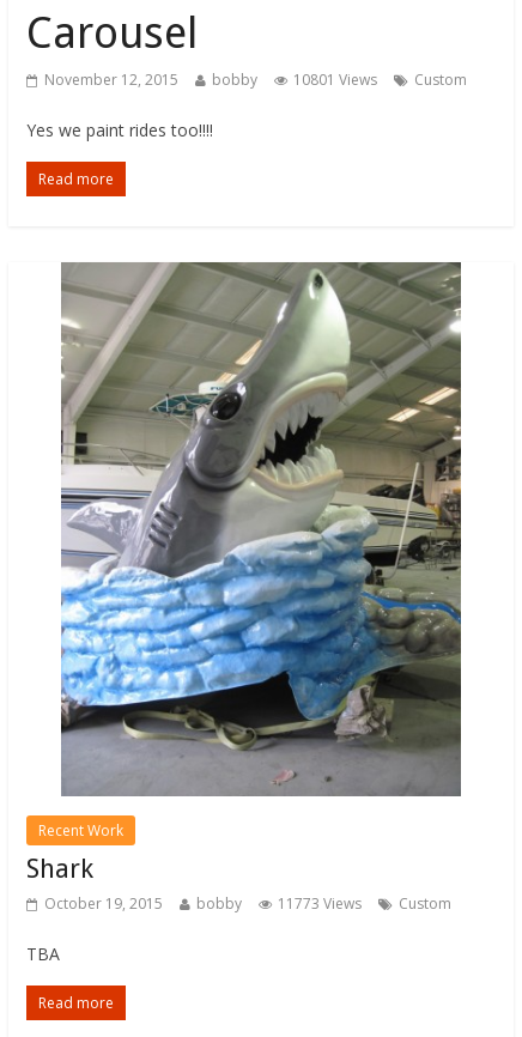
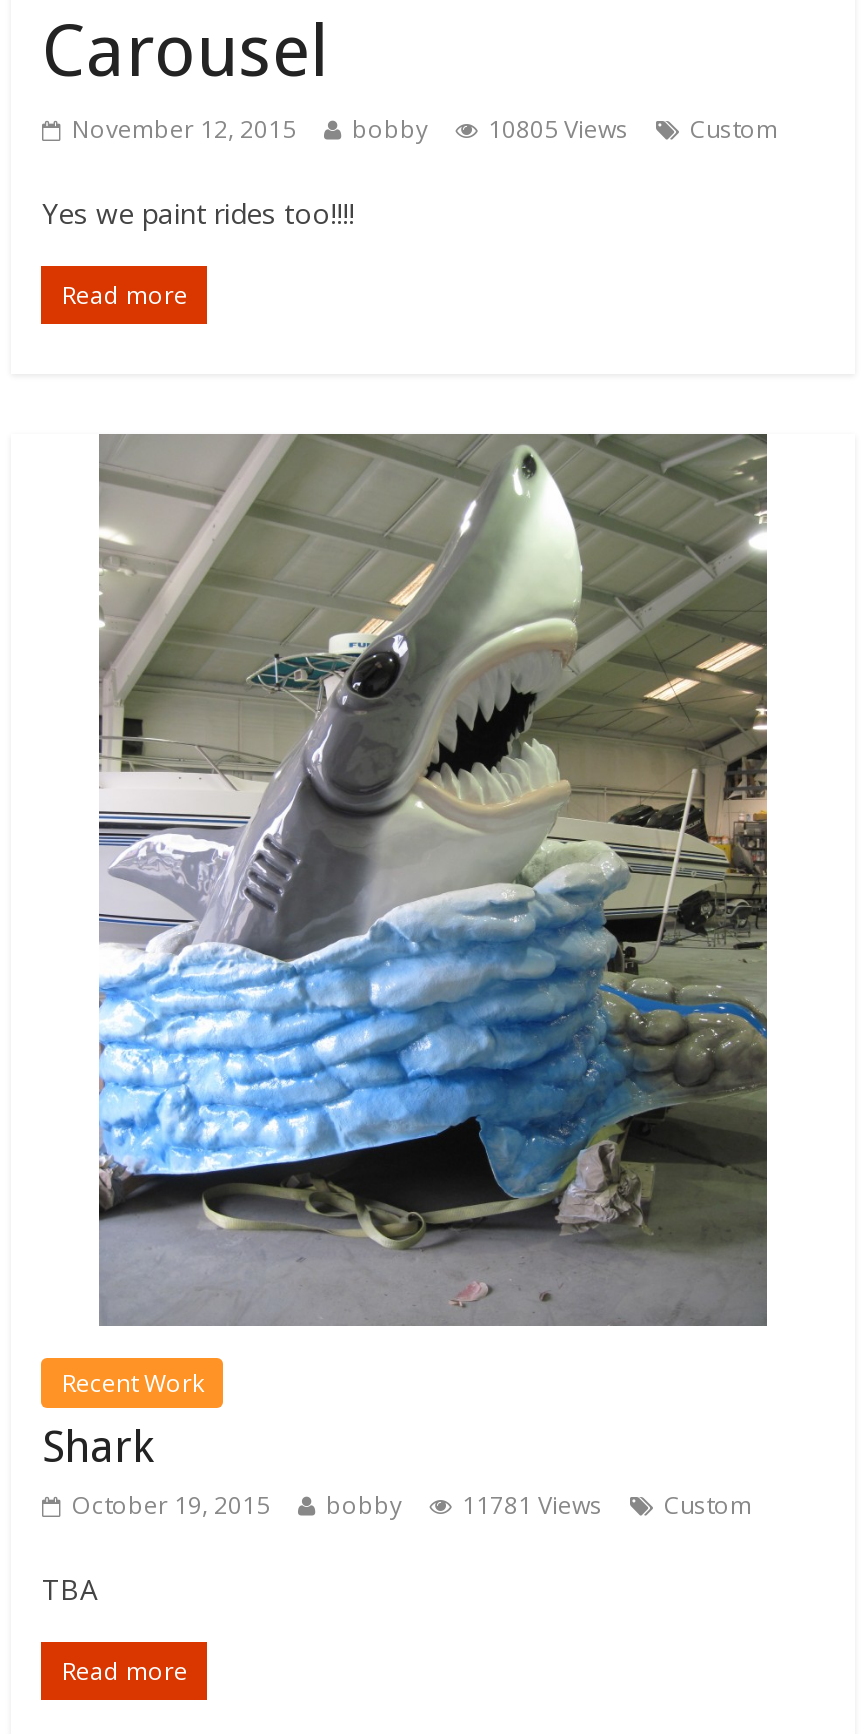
- November 12, 2015 bobby 10801 Views Custom
+ November 12, 2015 bobby 10805 Views Custom

- October 19, 2015 bobby 11773 Views Custom
+ October 19, 2015 bobby 11781 Views Custom
